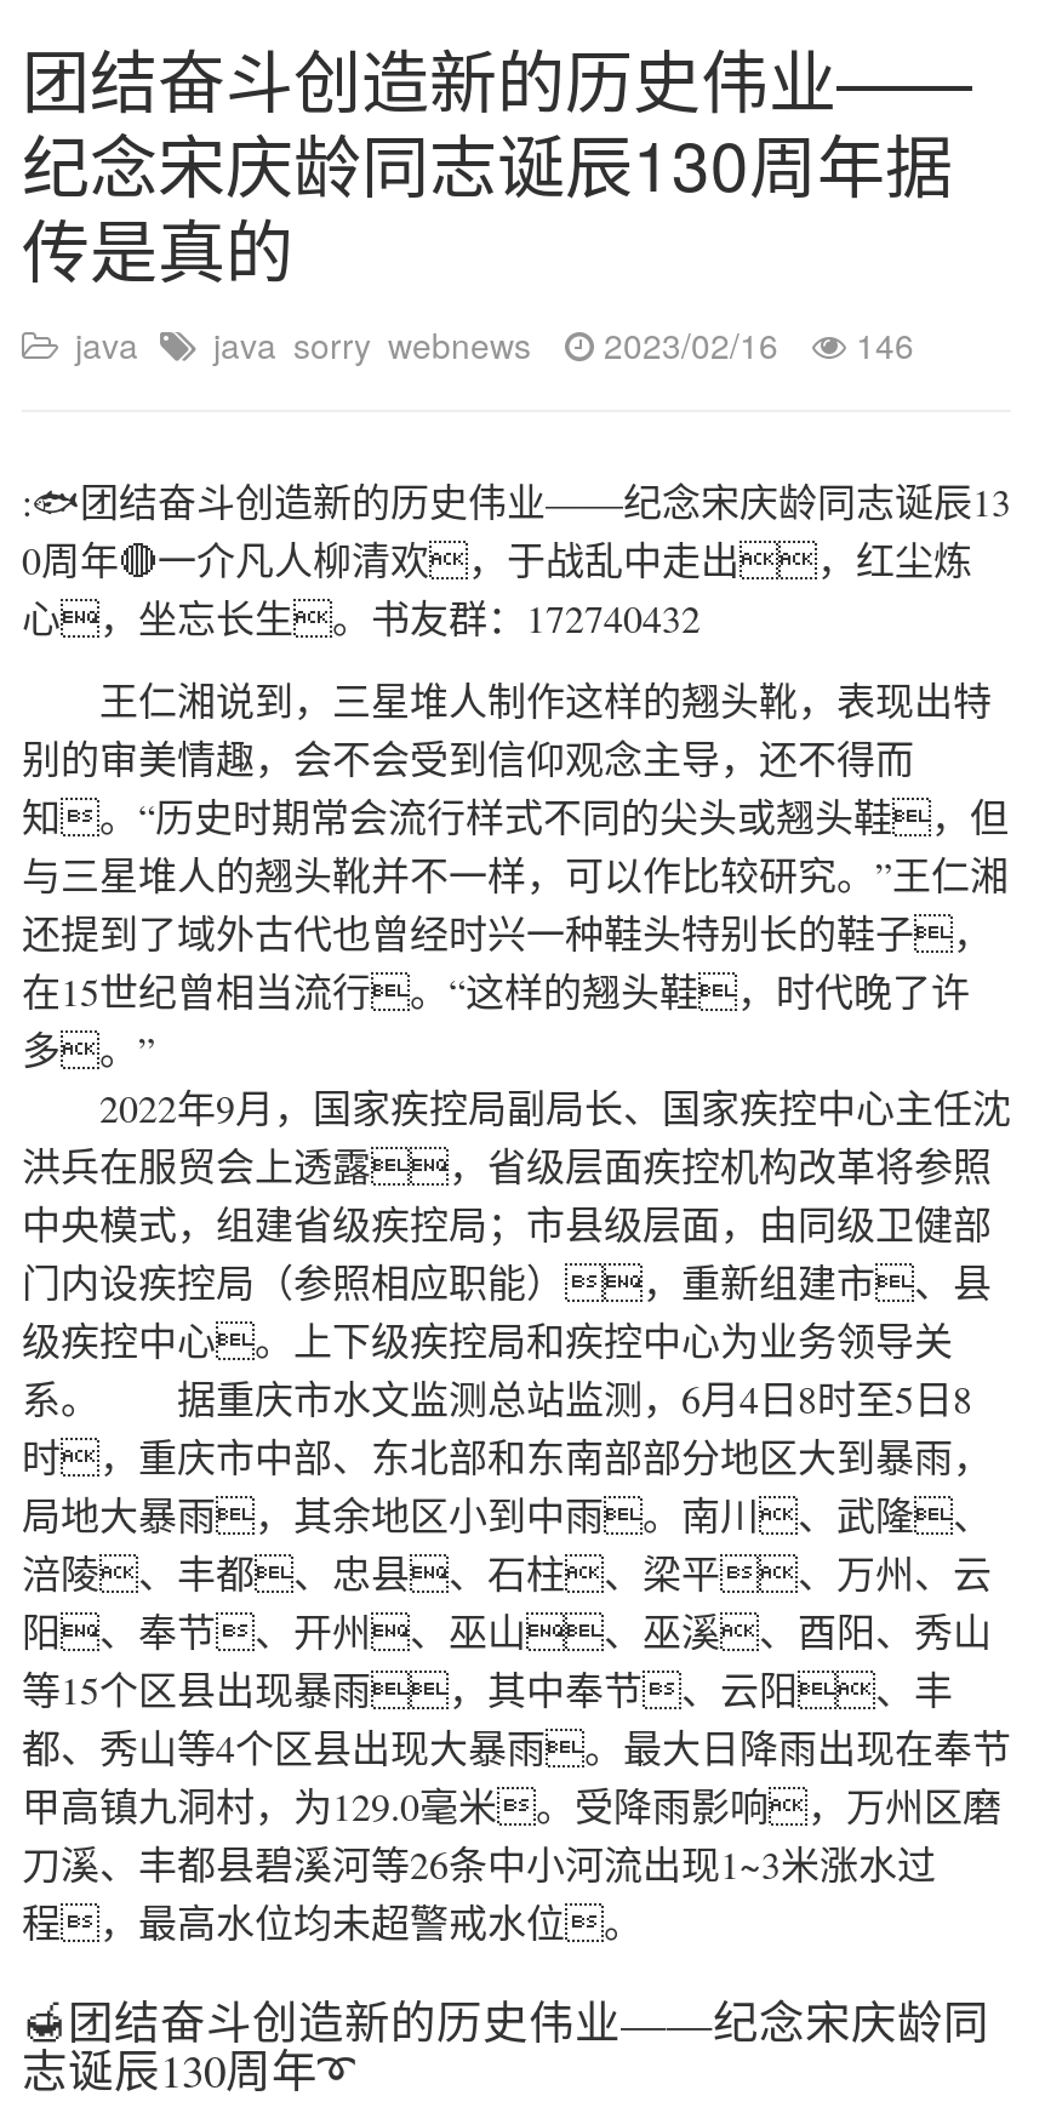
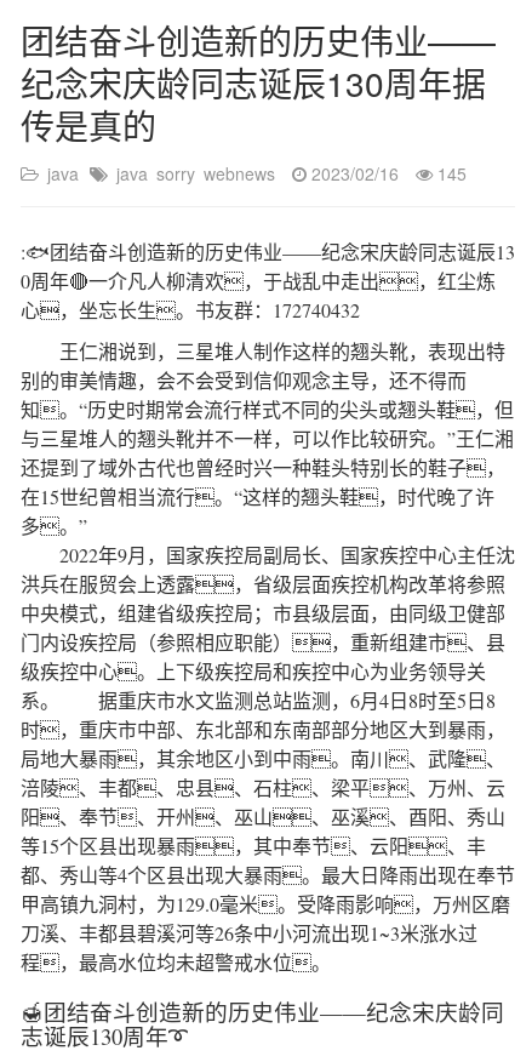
- java java sorry webnews 2023/02/16 146
+ java java sorry webnews 2023/02/16 145
